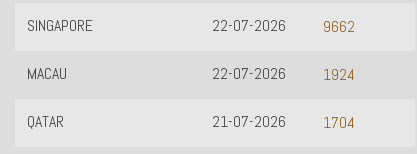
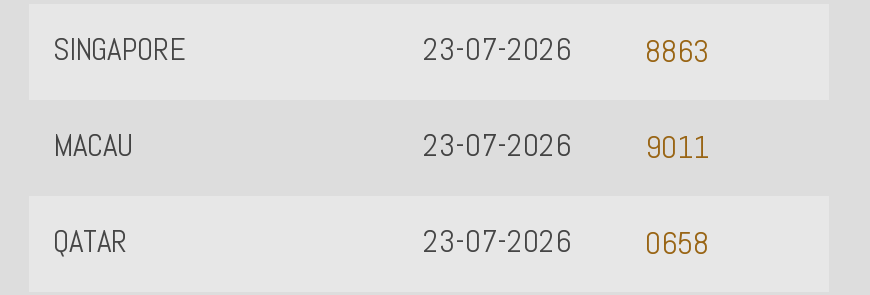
- 22-07-2026
+ 23-07-2026

- 9662
+ 8863

- 22-07-2026
+ 23-07-2026

- 1924
+ 9011

- 21-07-2026
+ 23-07-2026

- 1704
+ 0658
